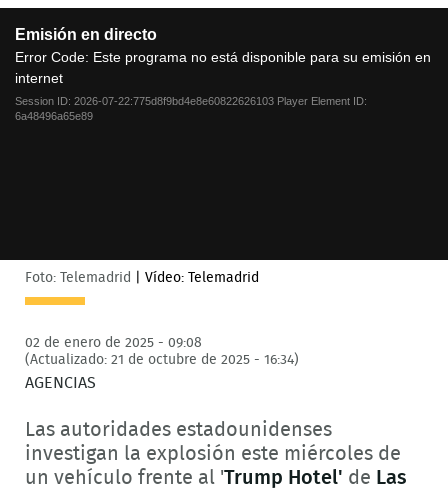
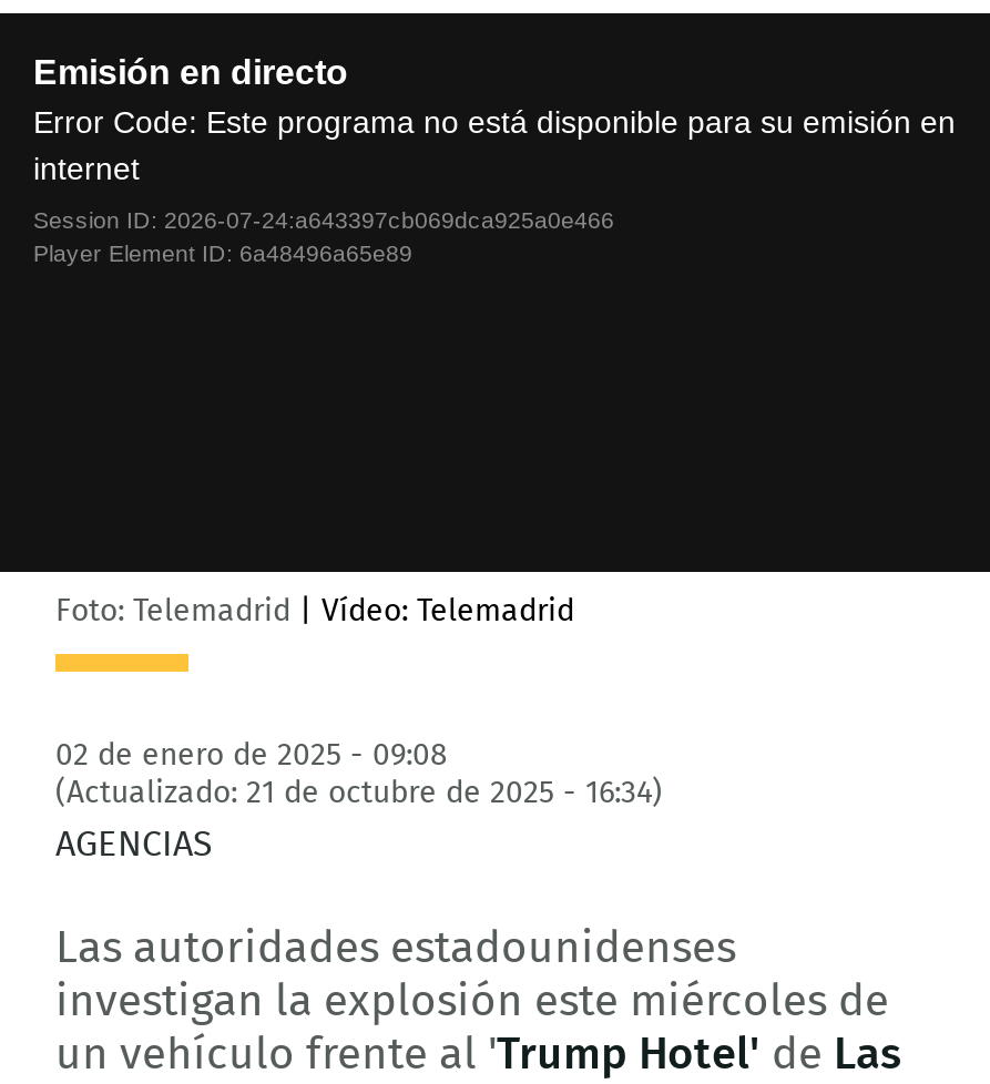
- Session ID: 2026-07-22:775d8f9bd4e8e60822626103 Player Element ID:
- 6a48496a65e89
+ Session ID: 2026-07-24:a643397cb069dca925a0e466
+ Player Element ID: 6a48496a65e89
